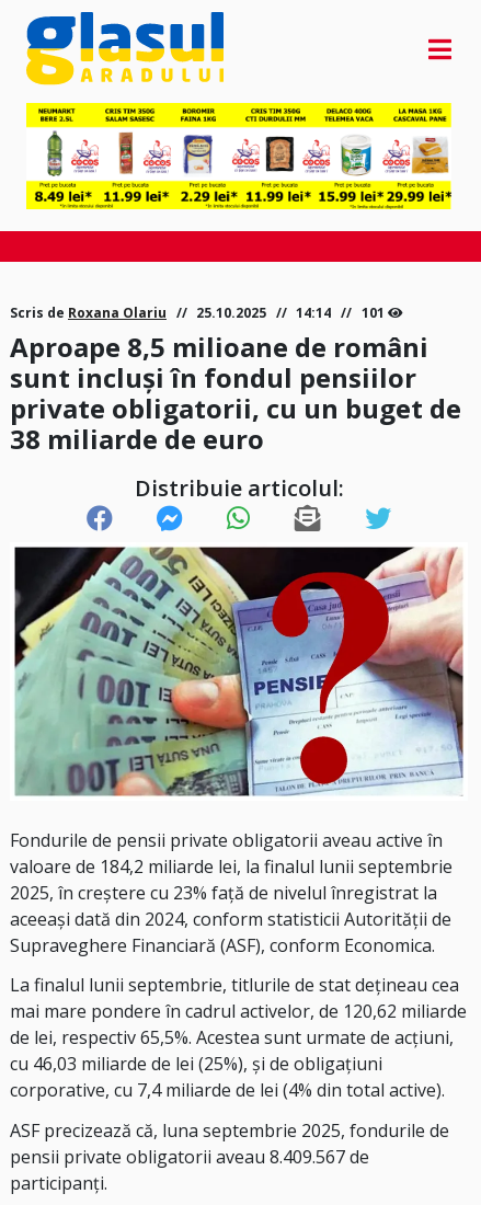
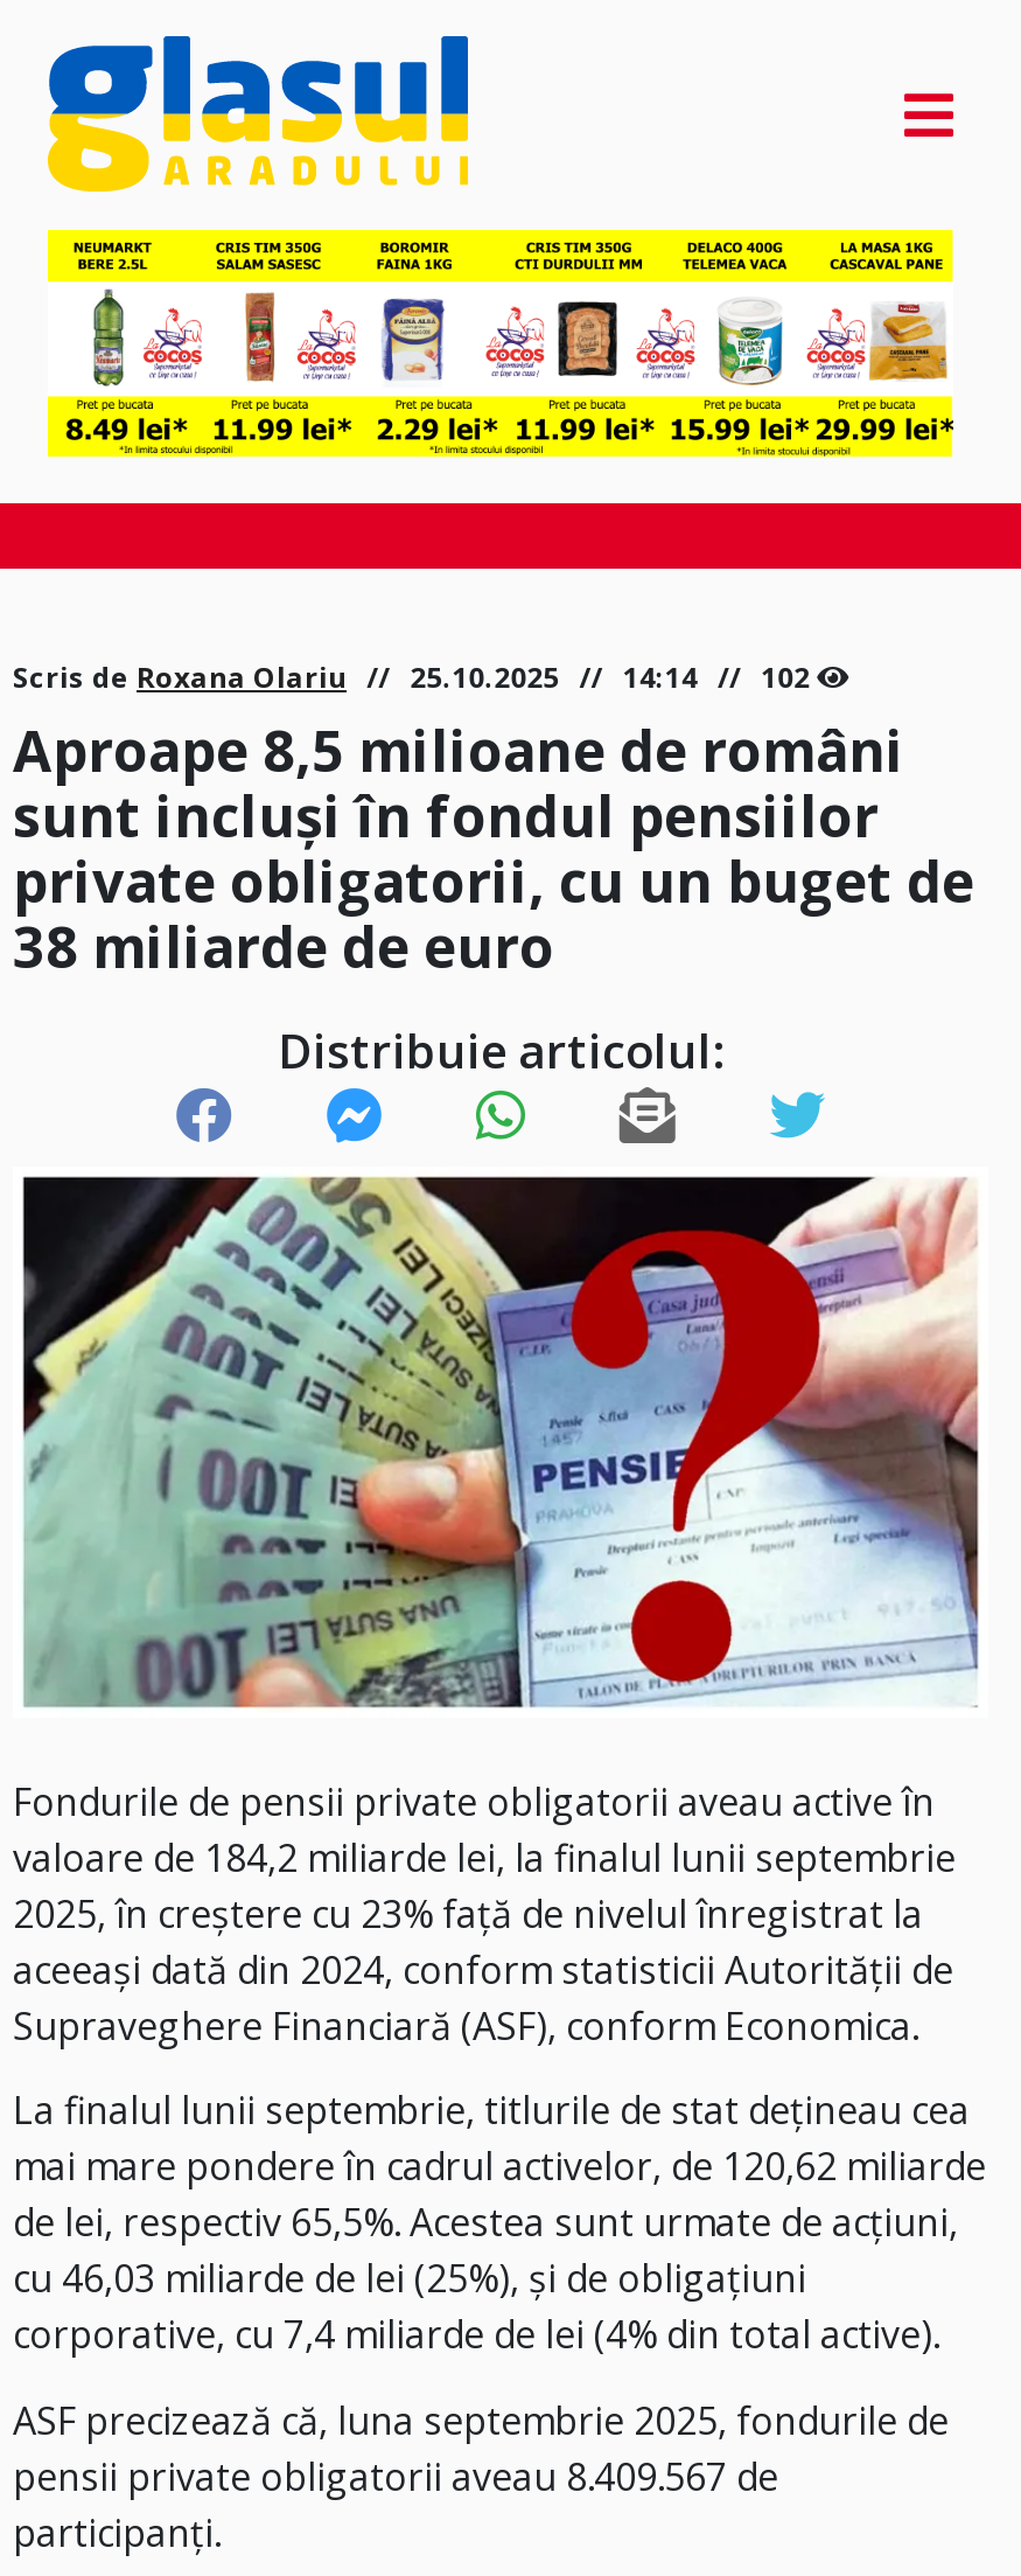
- Scris de Roxana Olariu 25.10.2025 14:14 101
+ Scris de Roxana Olariu 25.10.2025 14:14 102
